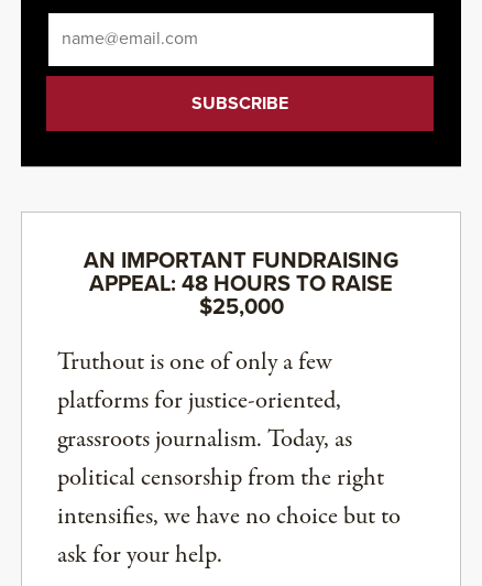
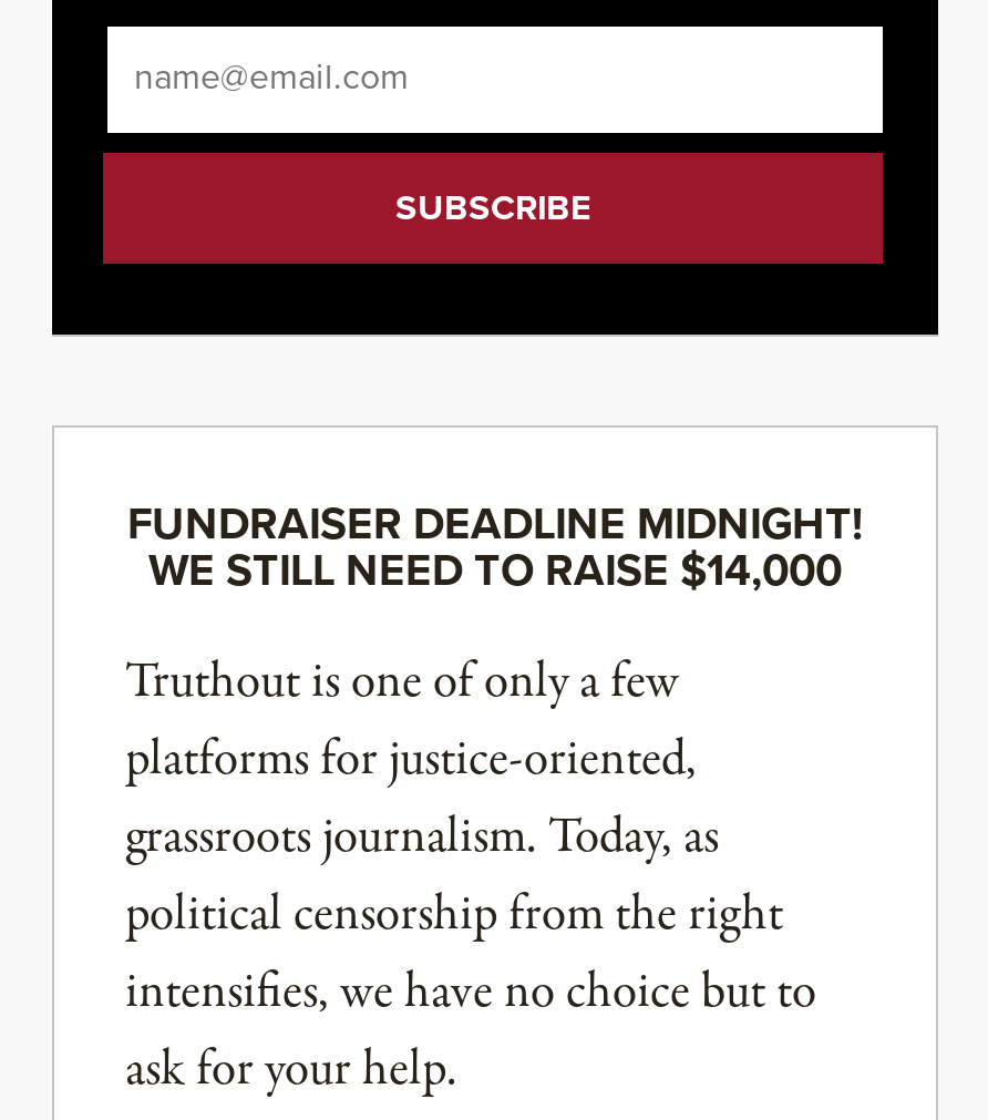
- AN IMPORTANT FUNDRAISING
- APPEAL: 48 HOURS TO RAISE
- $25,000
+ FUNDRAISER DEADLINE MIDNIGHT!
+ WE STILL NEED TO RAISE $14,000
